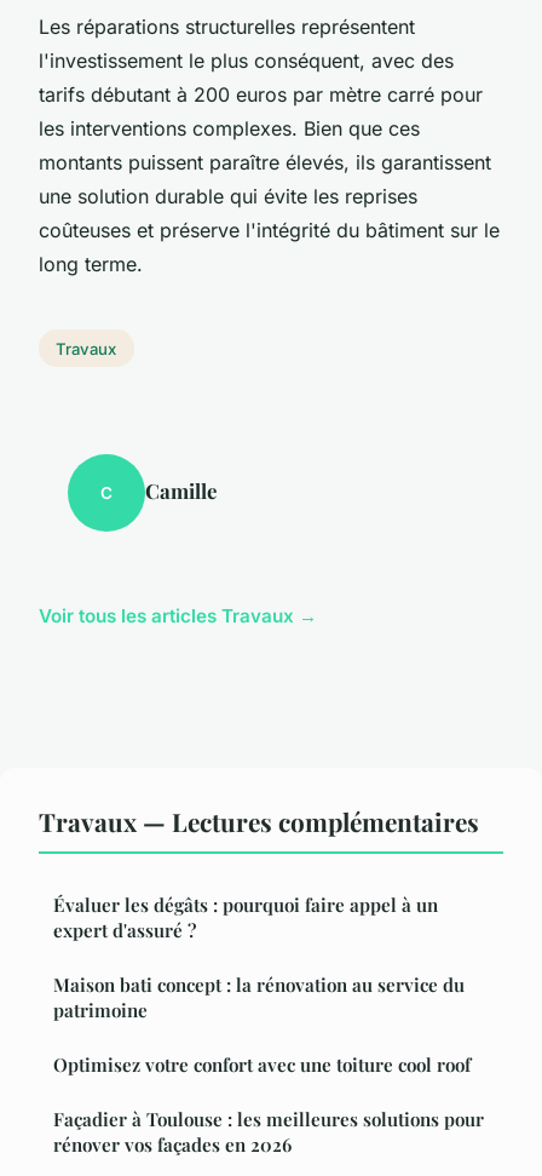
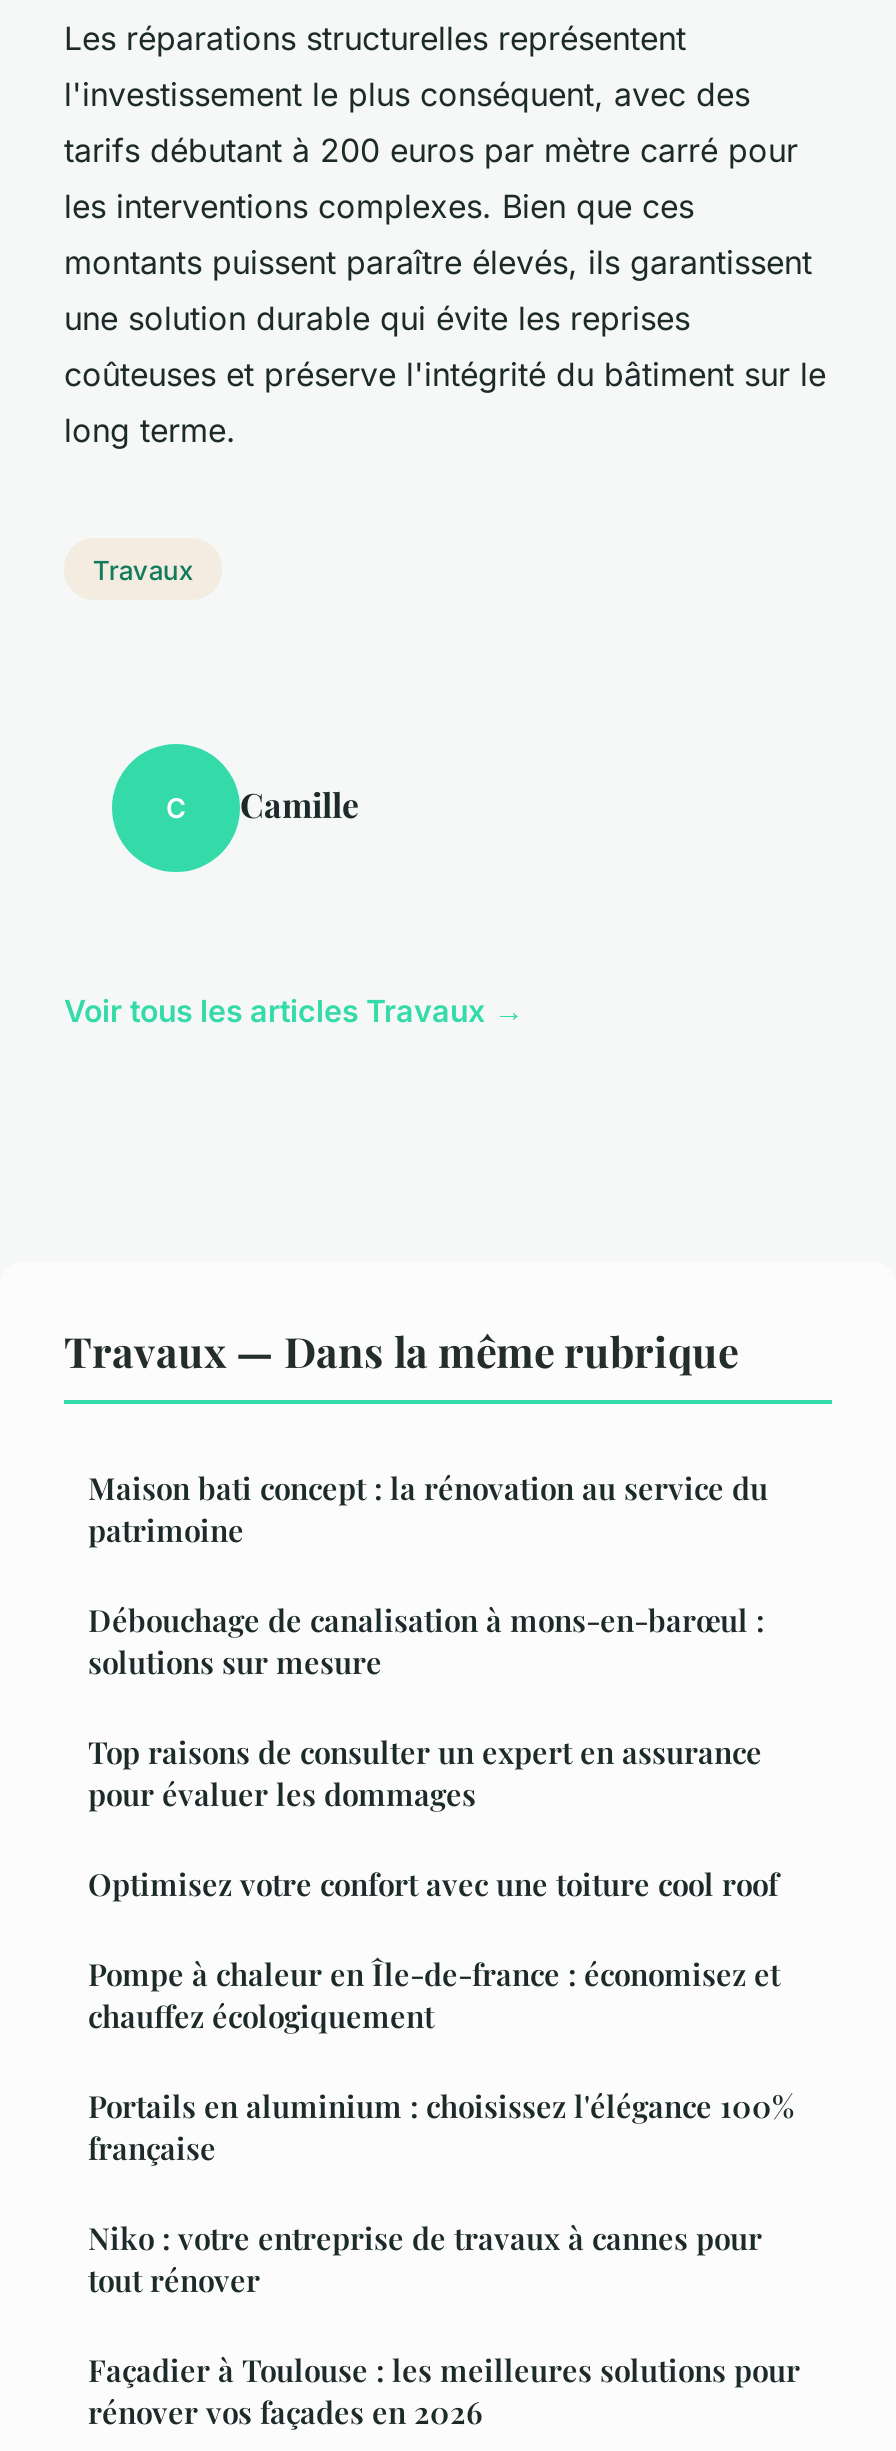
- Travaux — Lectures complémentaires
- Évaluer les dégâts : pourquoi faire appel à un
- expert d'assuré ?
+ Travaux — Dans la même rubrique

moved up: Maison bati concept : la rénovation au service du | patrimoine

+ Débouchage de canalisation à mons-en-barœul :
+ solutions sur mesure
+ Top raisons de consulter un expert en assurance
+ pour évaluer les dommages

+ Pompe à chaleur en Île-de-france : économisez et
+ chauffez écologiquement
+ Portails en aluminium : choisissez l'élégance 100%
+ française
+ Niko : votre entreprise de travaux à cannes pour
+ tout rénover
